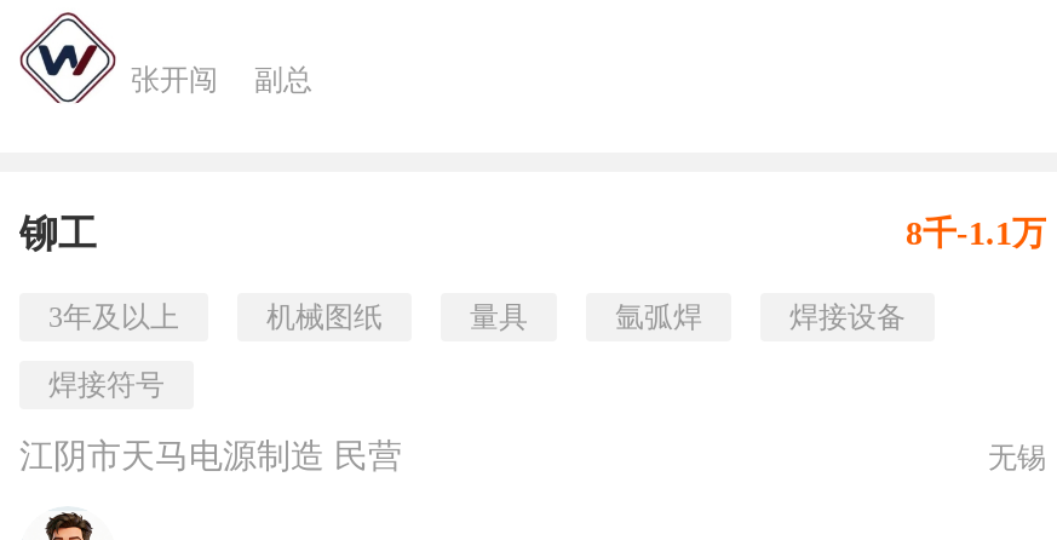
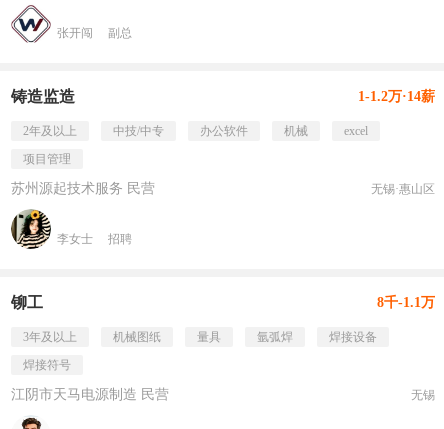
+ [image]
+ 李女士
+ 招聘

+ 铸造监造
+ 1-1.2万·14薪
+ 2年及以上
+ 中技/中专
+ 办公软件
+ 机械
+ excel
+ 项目管理
+ 苏州源起技术服务 民营
+ 无锡·惠山区
